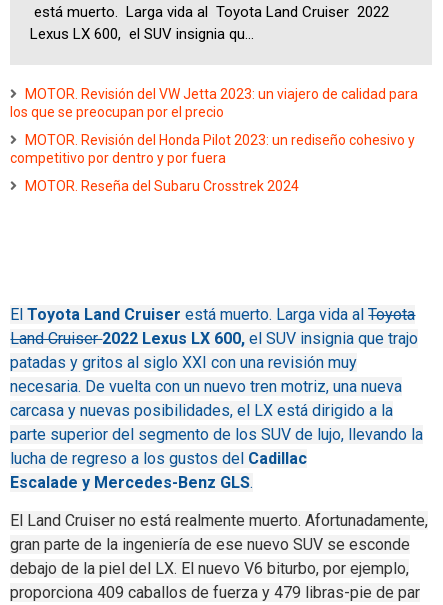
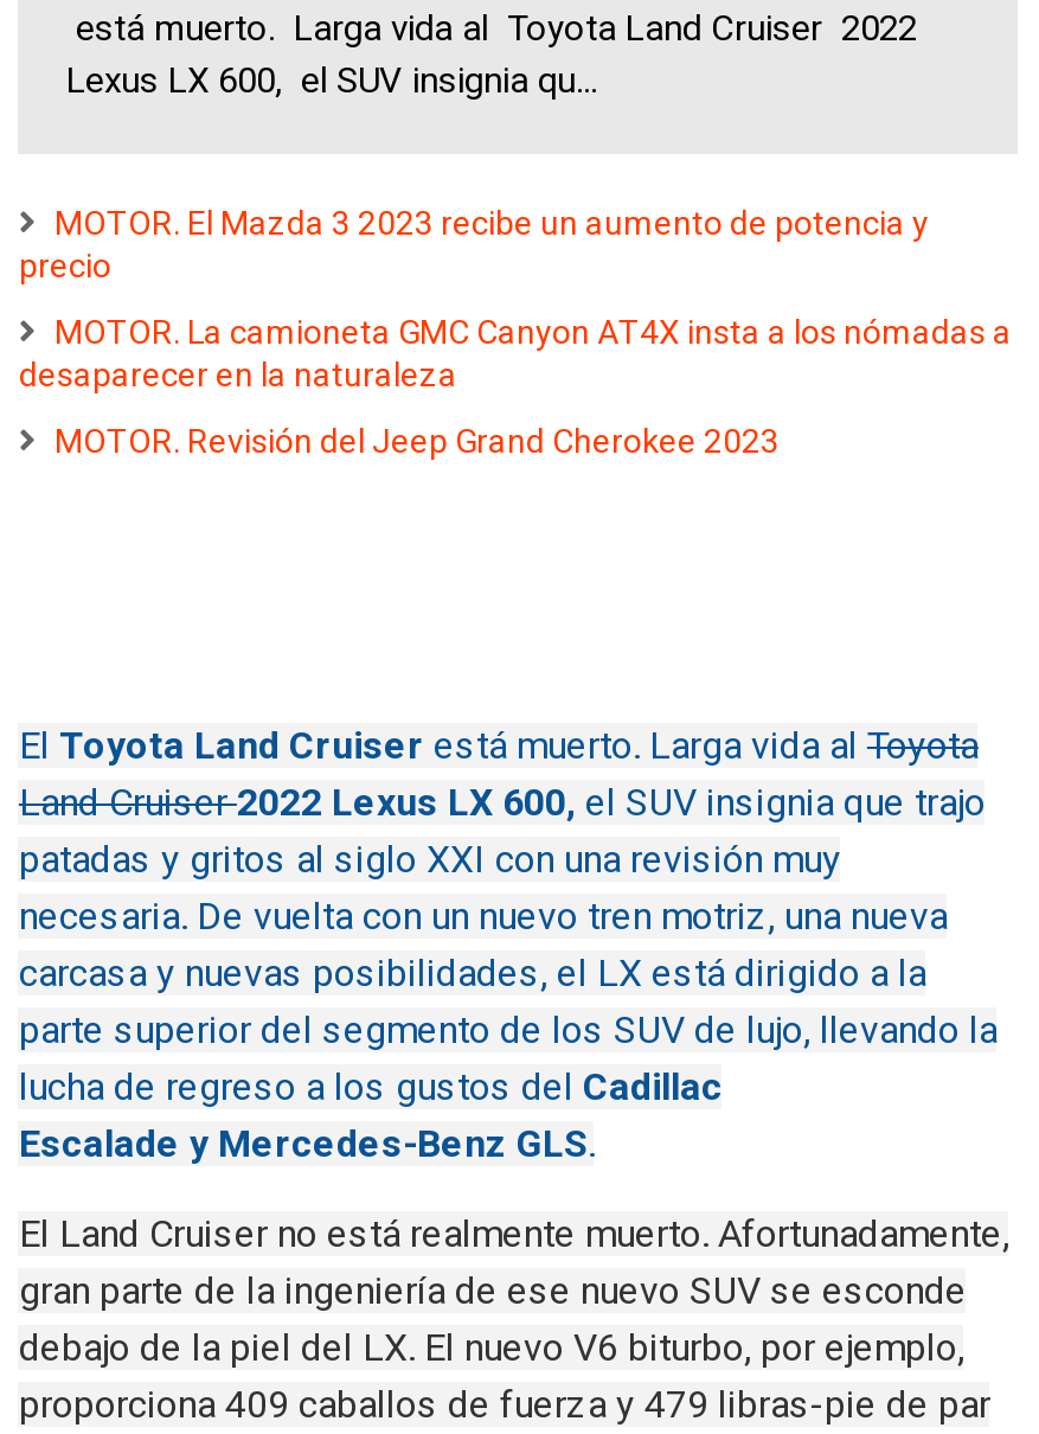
- MOTOR. Revisión del VW Jetta 2023: un viajero de calidad para
- los que se preocupan por el precio
+ MOTOR. El Mazda 3 2023 recibe un aumento de potencia y
+ precio

- MOTOR. Revisión del Honda Pilot 2023: un rediseño cohesivo y
- competitivo por dentro y por fuera
+ MOTOR. La camioneta GMC Canyon AT4X insta a los nómadas a
+ desaparecer en la naturaleza

- MOTOR. Reseña del Subaru Crosstrek 2024
+ MOTOR. Revisión del Jeep Grand Cherokee 2023
